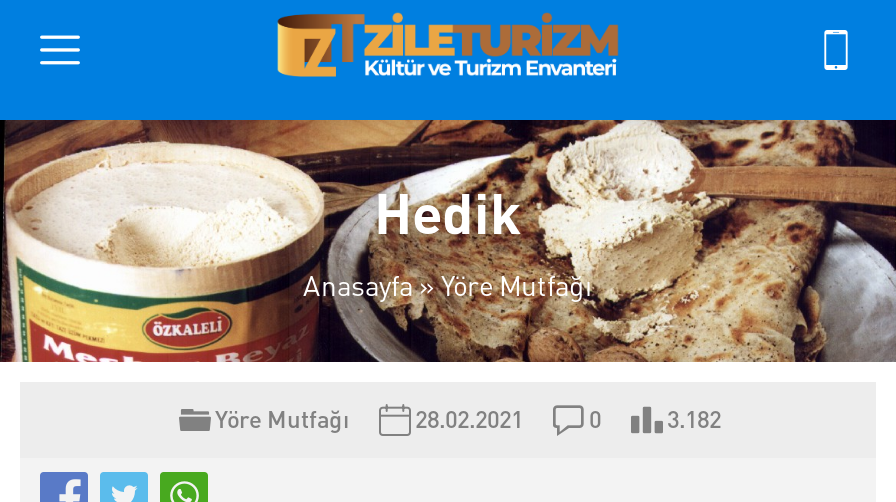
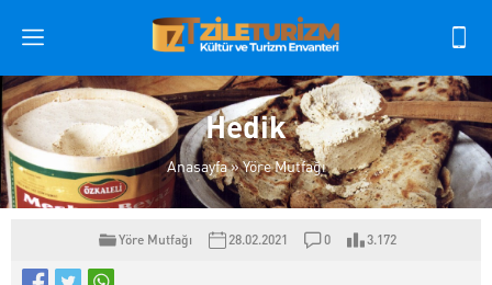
- 3.182
+ 3.172
